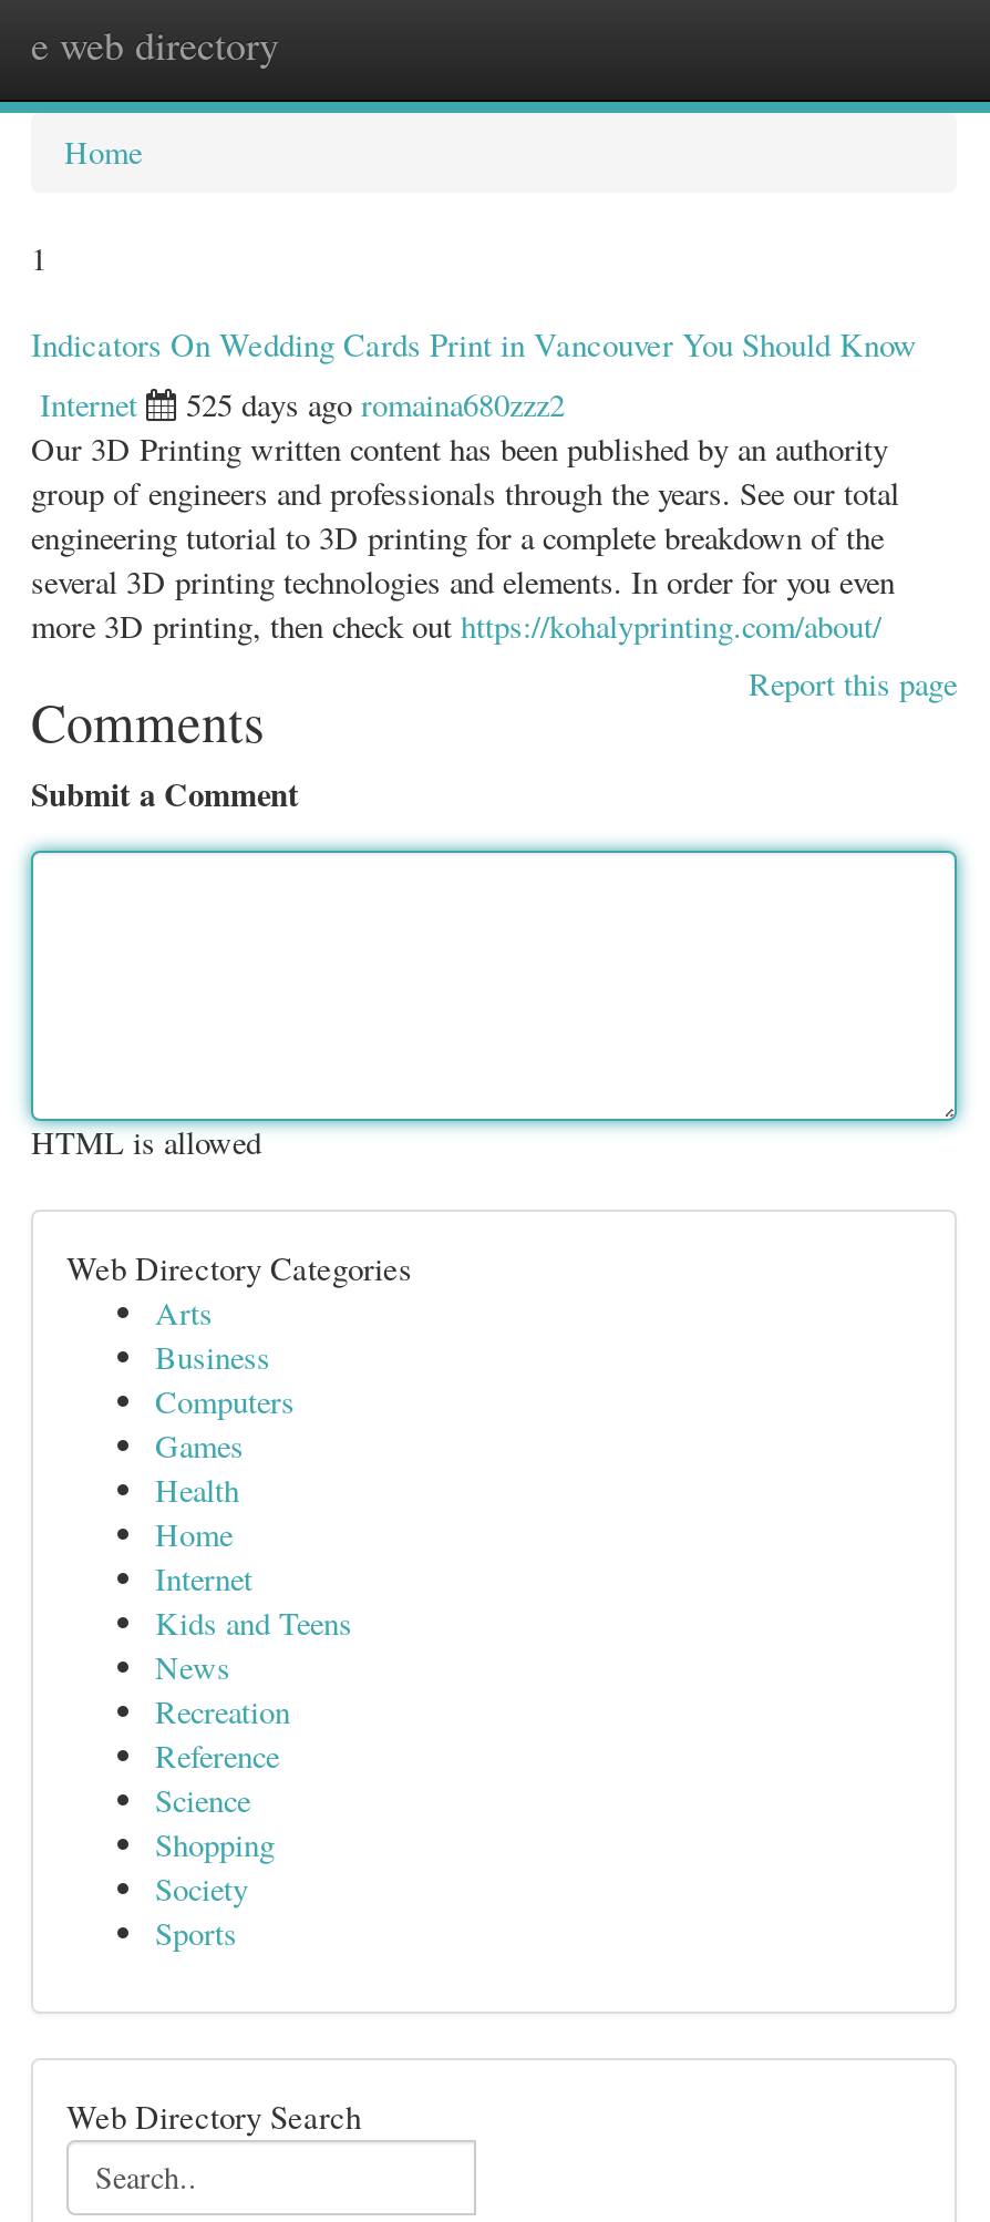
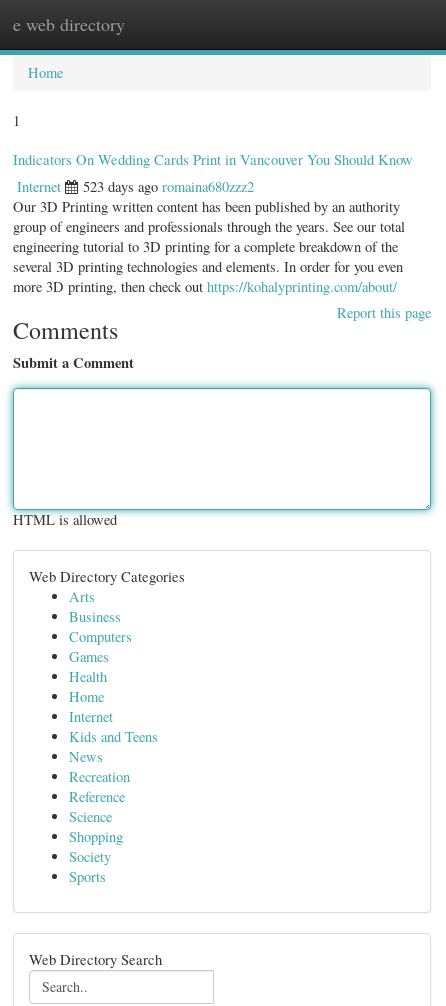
- 525 days ago romaina680zzz2
+ 523 days ago romaina680zzz2
